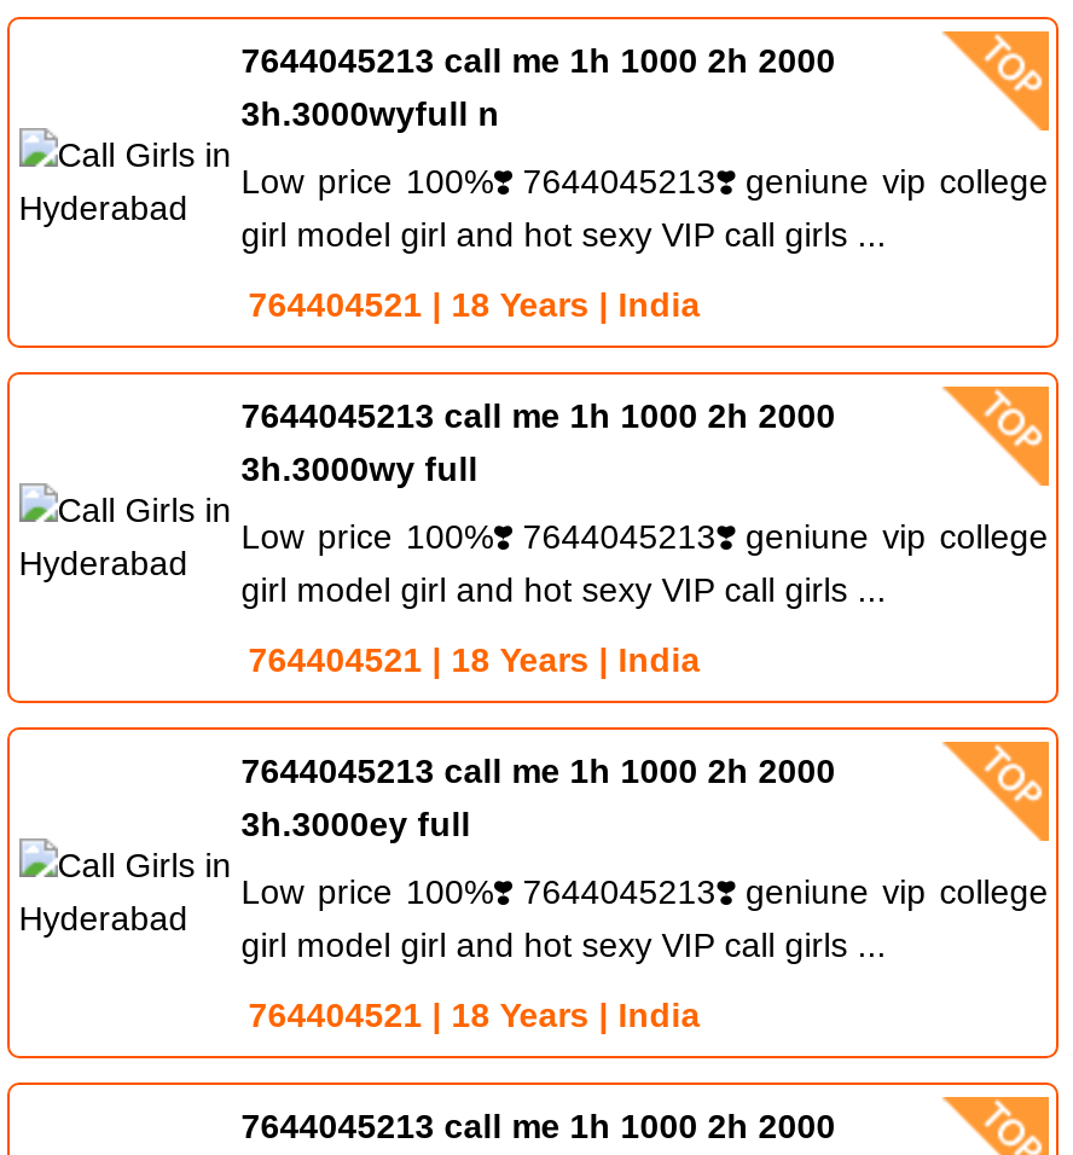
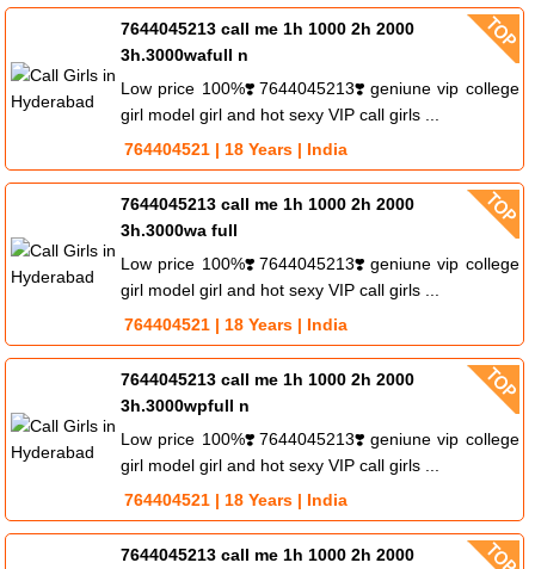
- 3h.3000wyfull n
+ 3h.3000wafull n

- 3h.3000wy full
+ 3h.3000wa full

- 3h.3000ey full
+ 3h.3000wpfull n
